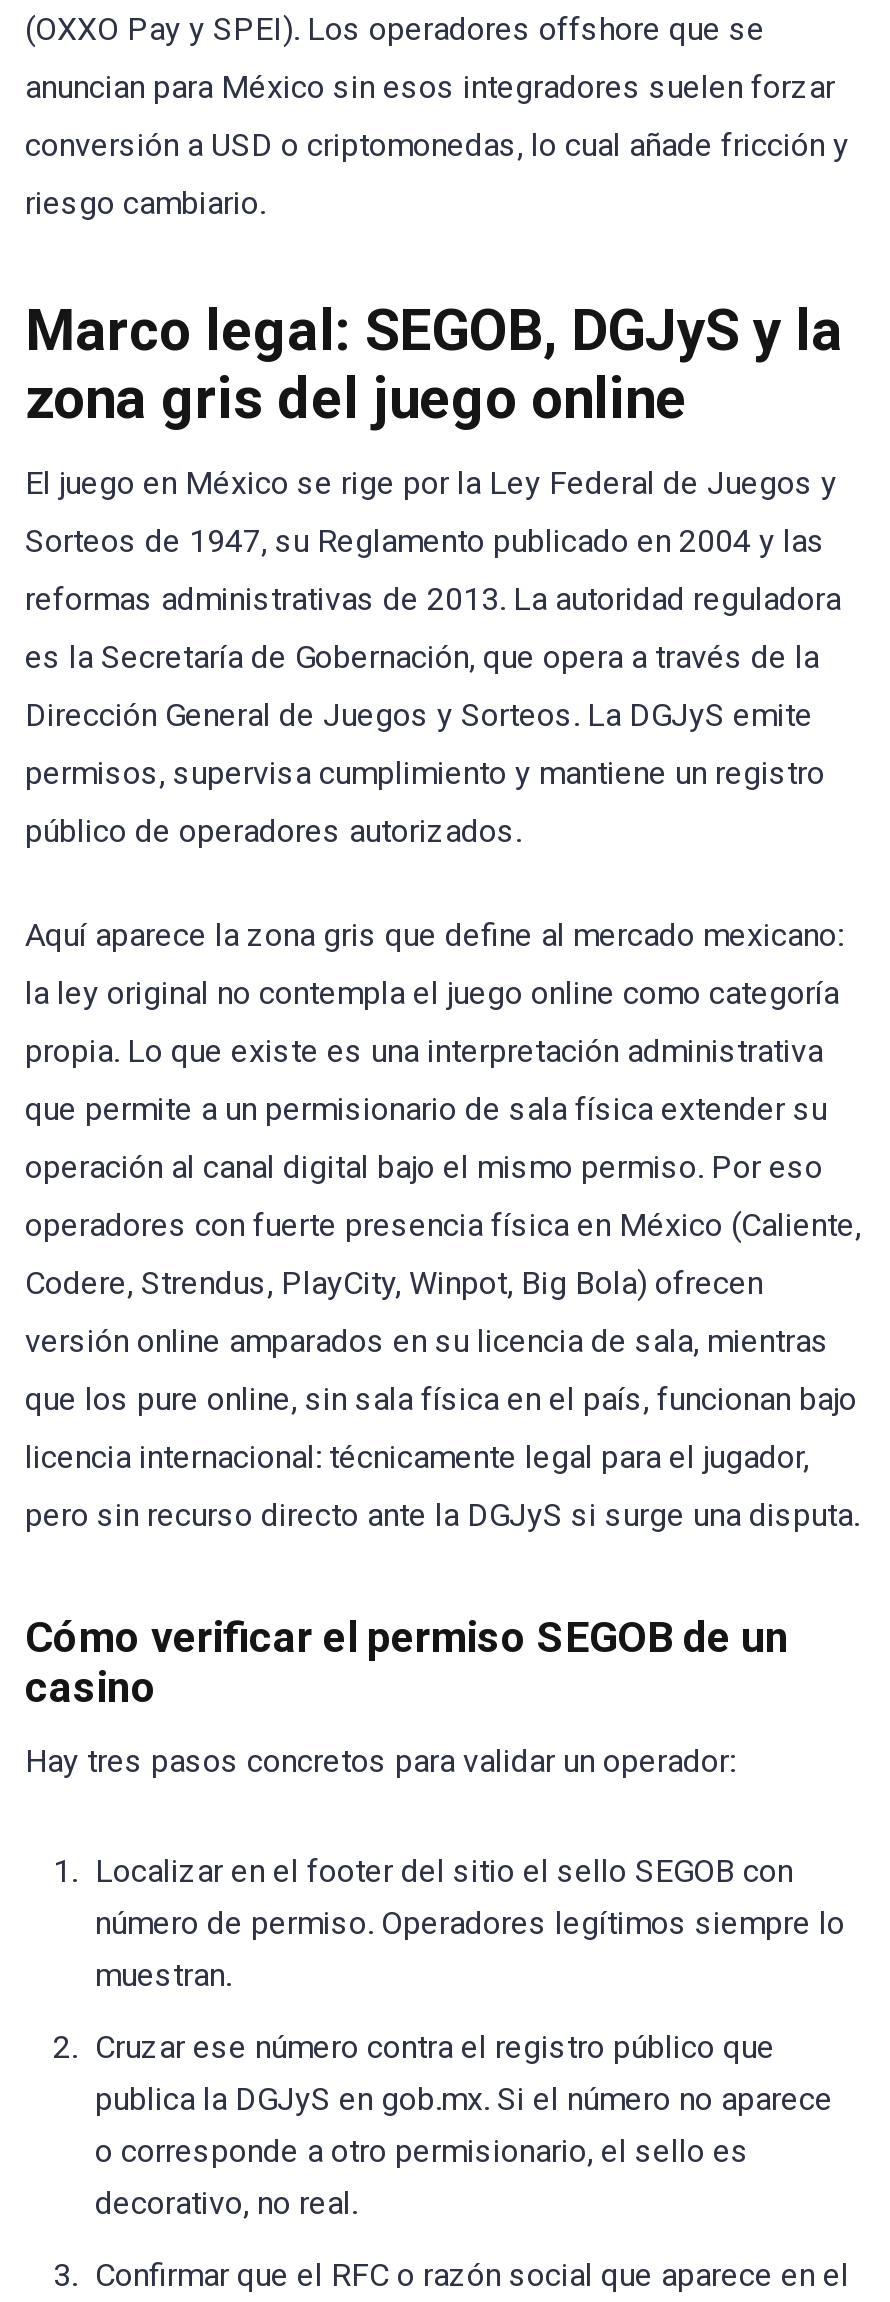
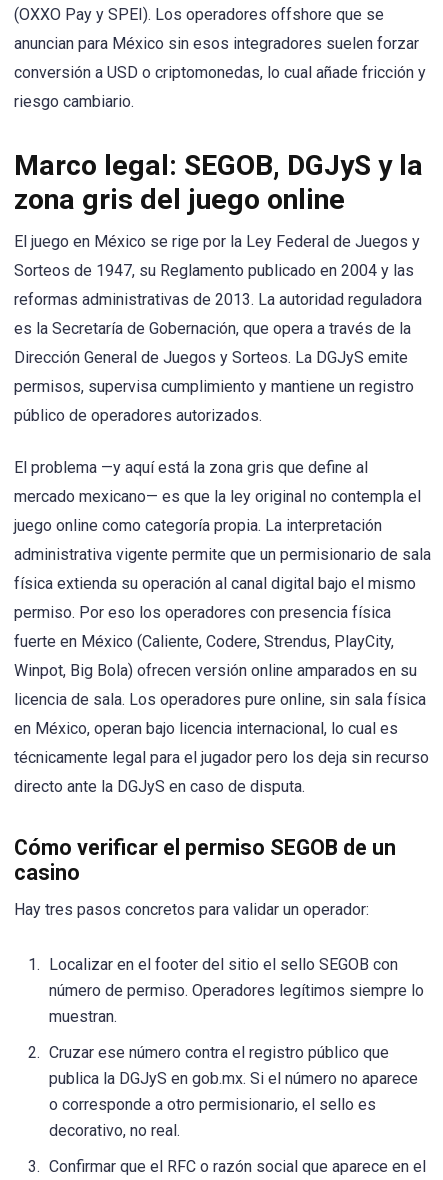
- Aquí aparece la zona gris que define al mercado mexicano:
- la ley original no contempla el juego online como categoría
- propia. Lo que existe es una interpretación administrativa
- que permite a un permisionario de sala física extender su
- operación al canal digital bajo el mismo permiso. Por eso
- operadores con fuerte presencia física en México (Caliente,
- Codere, Strendus, PlayCity, Winpot, Big Bola) ofrecen
- versión online amparados en su licencia de sala, mientras
- que los pure online, sin sala física en el país, funcionan bajo
- licencia internacional: técnicamente legal para el jugador,
- pero sin recurso directo ante la DGJyS si surge una disputa.
+ El problema —y aquí está la zona gris que define al
+ mercado mexicano— es que la ley original no contempla el
+ juego online como categoría propia. La interpretación
+ administrativa vigente permite que un permisionario de sala
+ física extienda su operación al canal digital bajo el mismo
+ permiso. Por eso los operadores con presencia física
+ fuerte en México (Caliente, Codere, Strendus, PlayCity,
+ Winpot, Big Bola) ofrecen versión online amparados en su
+ licencia de sala. Los operadores pure online, sin sala física
+ en México, operan bajo licencia internacional, lo cual es
+ técnicamente legal para el jugador pero los deja sin recurso
+ directo ante la DGJyS en caso de disputa.
